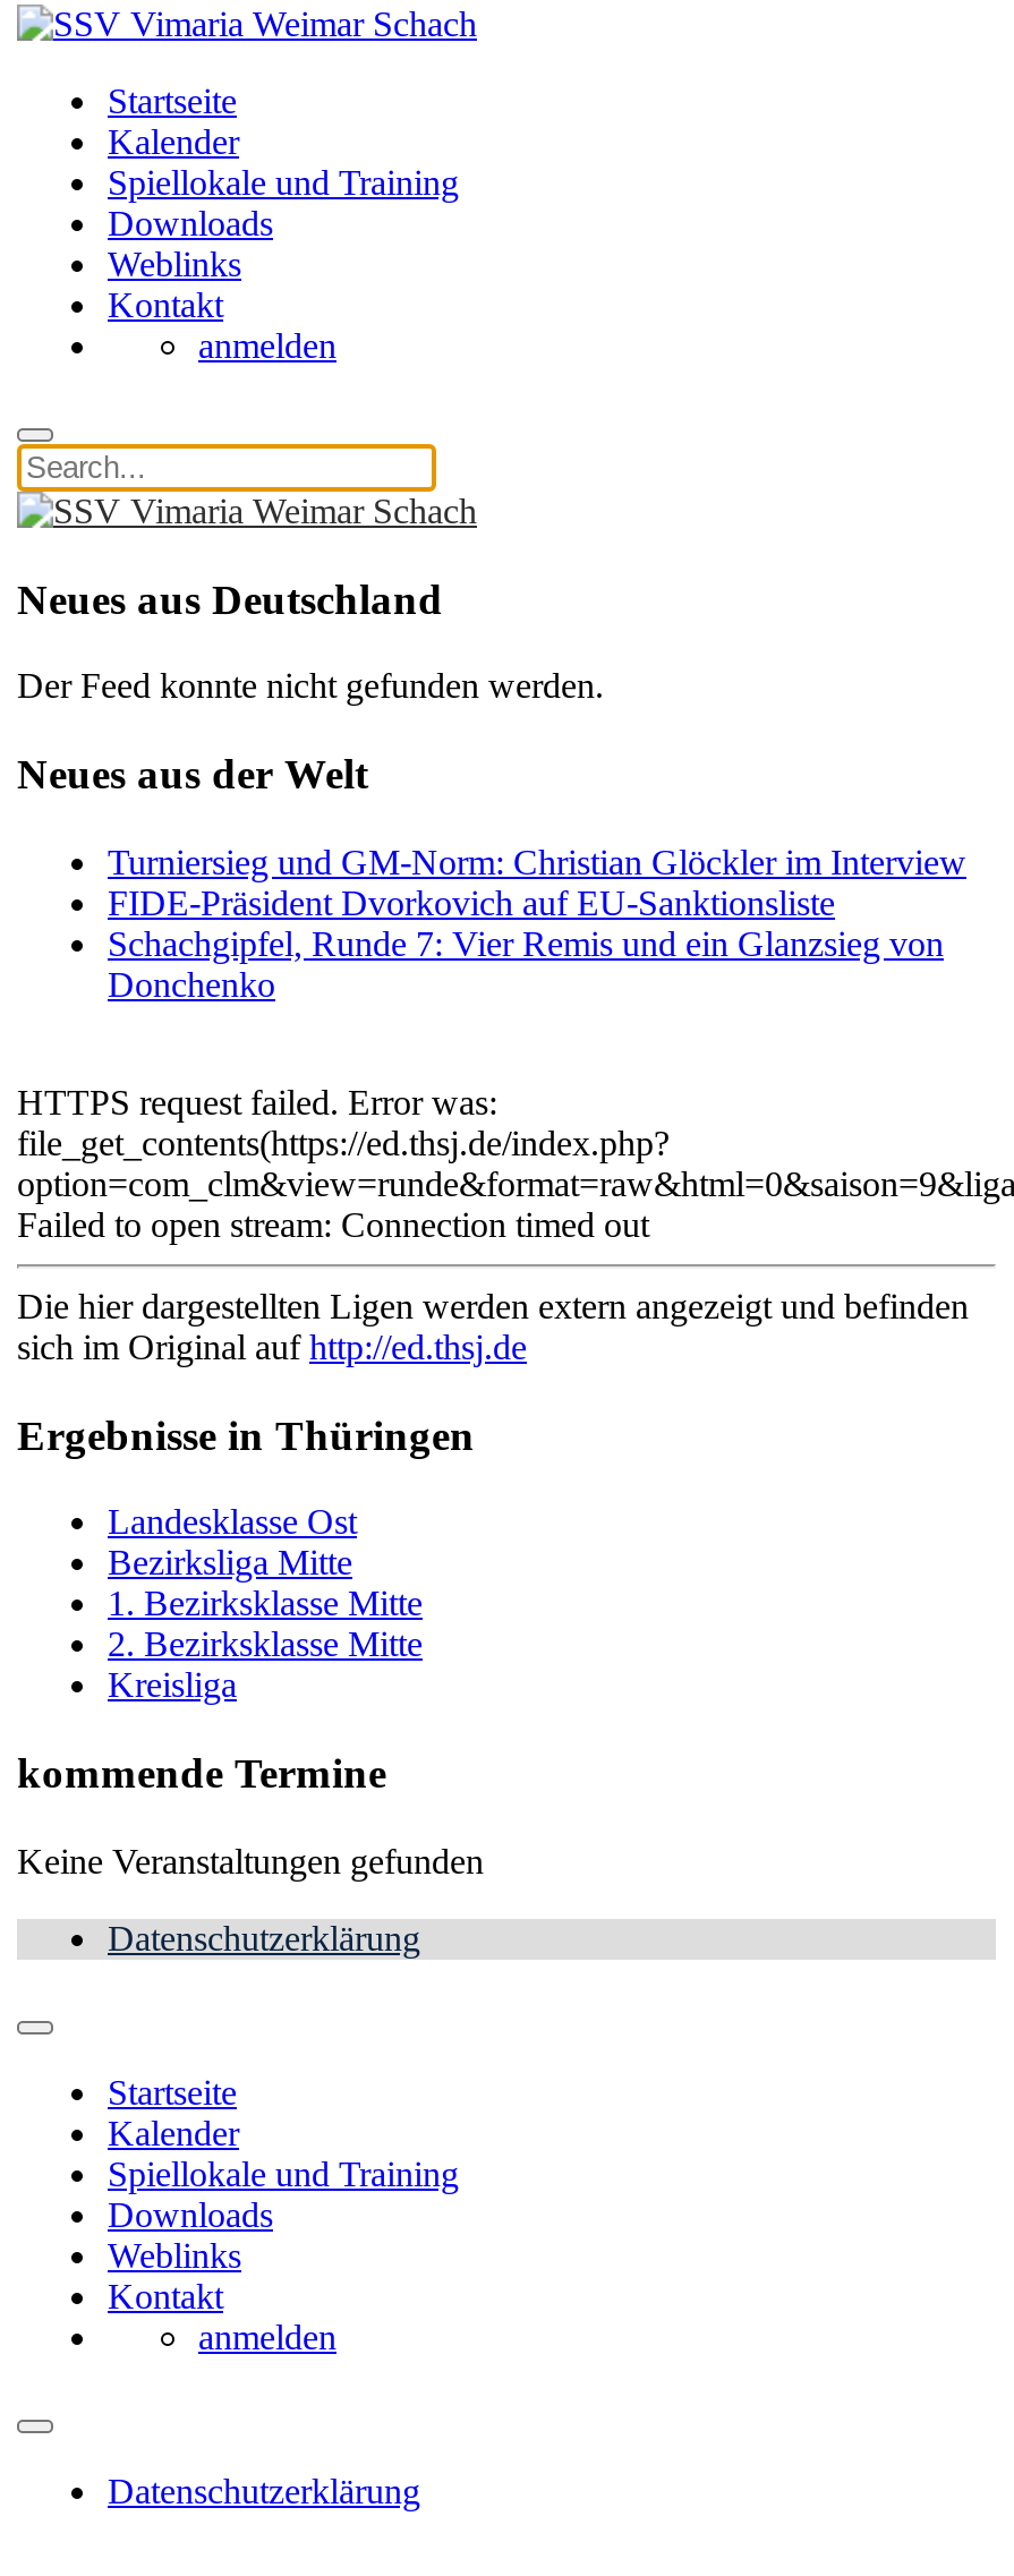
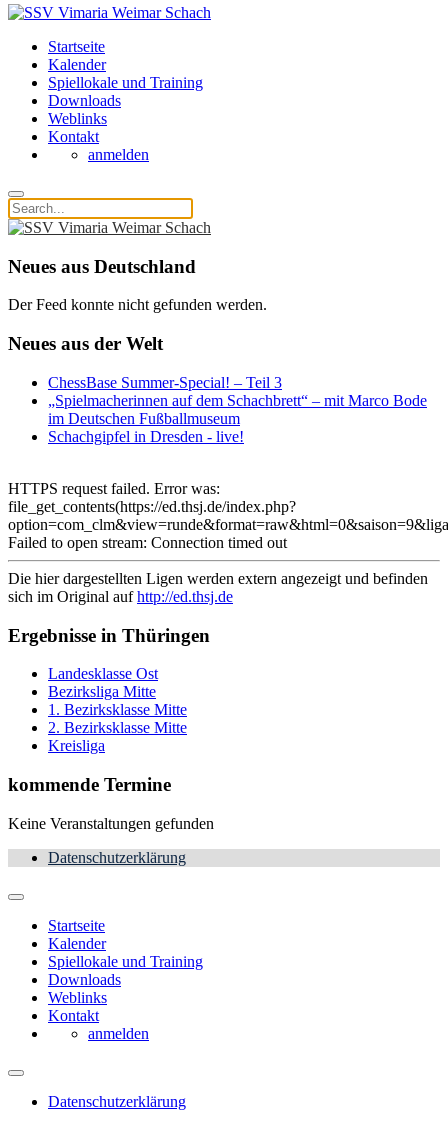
- Turniersieg und GM-Norm: Christian Glöckler im Interview
- FIDE-Präsident Dvorkovich auf EU-Sanktionsliste
- Schachgipfel, Runde 7: Vier Remis und ein Glanzsieg von
- Donchenko
+ ChessBase Summer-Special! – Teil 3
+ „Spielmacherinnen auf dem Schachbrett“ – mit Marco Bode
+ im Deutschen Fußballmuseum
+ Schachgipfel in Dresden - live!
